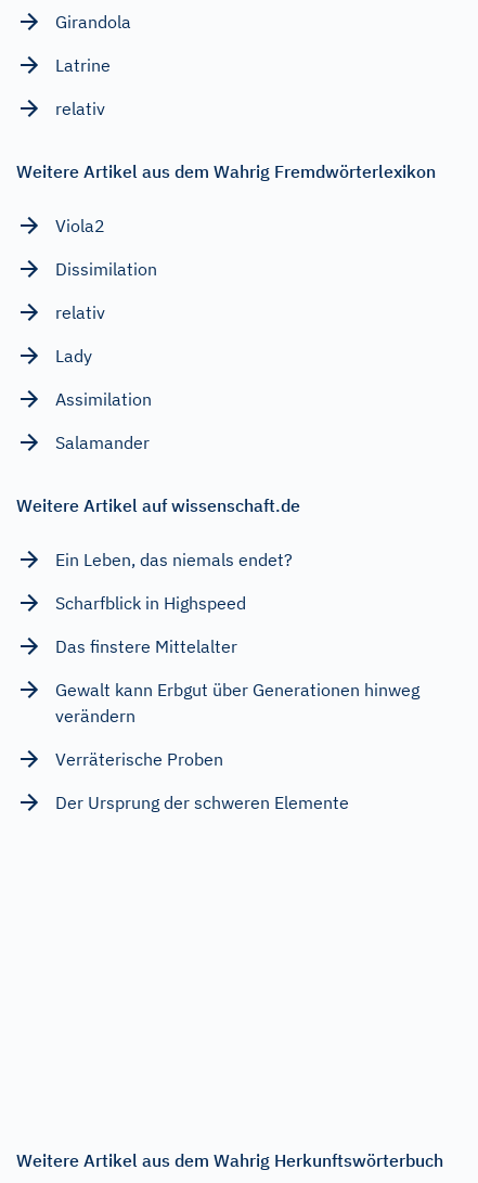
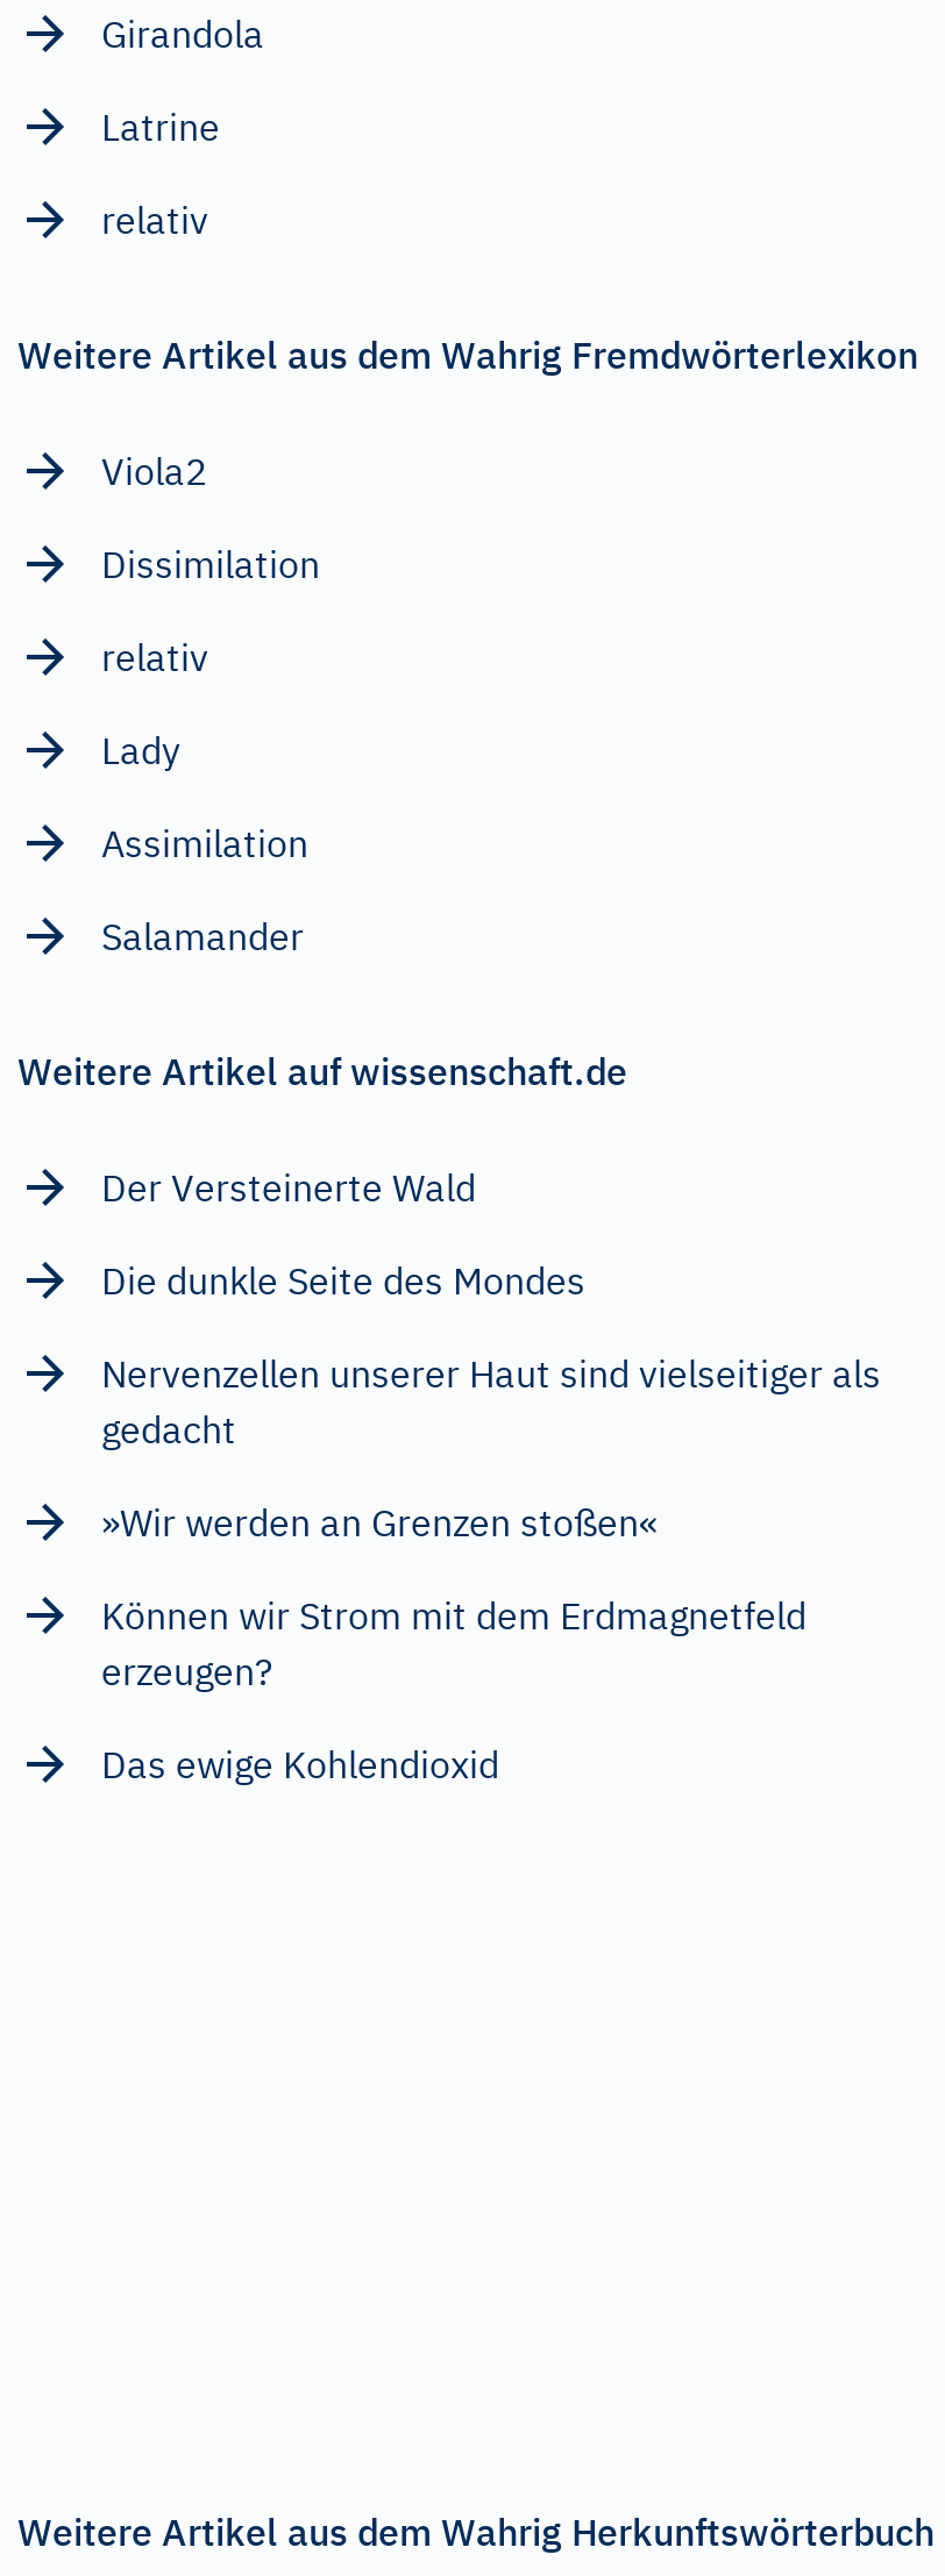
- Ein Leben, das niemals endet?
+ Der Versteinerte Wald

- Scharfblick in Highspeed
+ Die dunkle Seite des Mondes

- Das finstere Mittelalter
+ Nervenzellen unserer Haut sind vielseitiger als
+ gedacht

- Gewalt kann Erbgut über Generationen hinweg
- verändern
+ »Wir werden an Grenzen stoßen«

- Verräterische Proben
+ Können wir Strom mit dem Erdmagnetfeld
+ erzeugen?

- Der Ursprung der schweren Elemente
+ Das ewige Kohlendioxid
